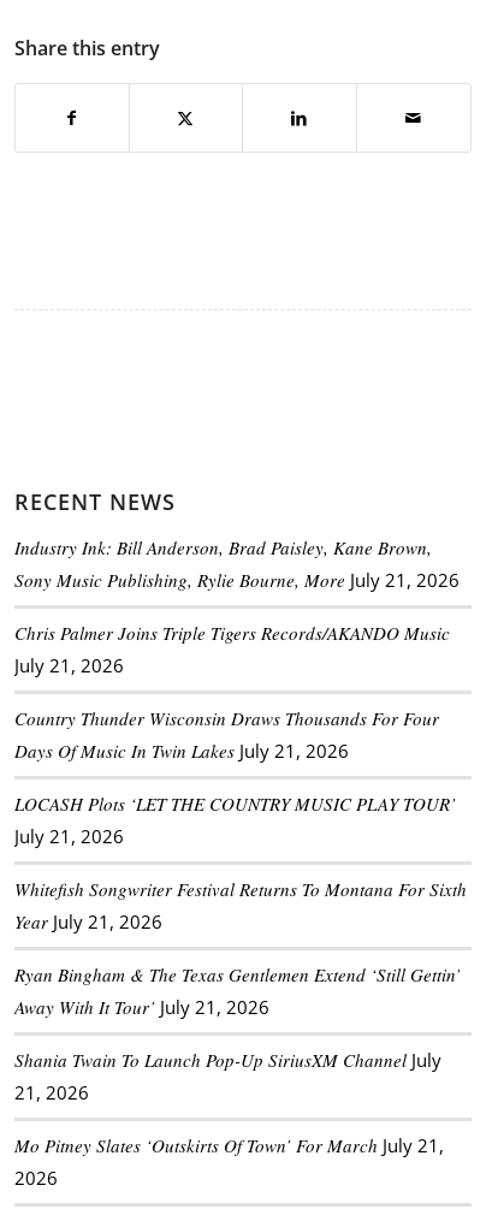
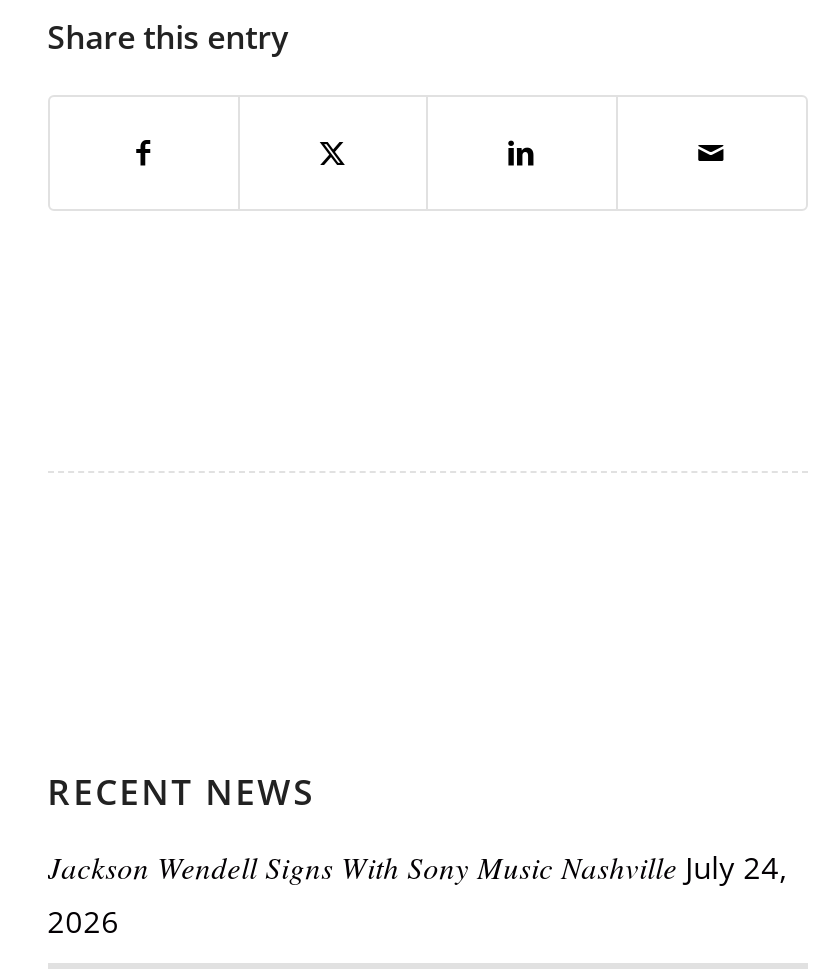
- Industry Ink: Bill Anderson, Brad Paisley, Kane Brown,
- Sony Music Publishing, Rylie Bourne, More July 21, 2026
- Chris Palmer Joins Triple Tigers Records/AKANDO Music
- July 21, 2026
- Country Thunder Wisconsin Draws Thousands For Four
- Days Of Music In Twin Lakes July 21, 2026
- LOCASH Plots ‘LET THE COUNTRY MUSIC PLAY TOUR’
- July 21, 2026
- Whitefish Songwriter Festival Returns To Montana For Sixth
- Year July 21, 2026
- Ryan Bingham & The Texas Gentlemen Extend ‘Still Gettin’
- Away With It Tour’ July 21, 2026
- Shania Twain To Launch Pop-Up SiriusXM Channel July
- 21, 2026
- Mo Pitney Slates ‘Outskirts Of Town’ For March July 21,
+ Jackson Wendell Signs With Sony Music Nashville July 24,
